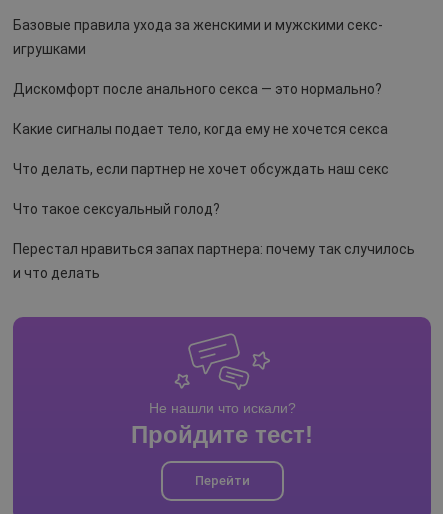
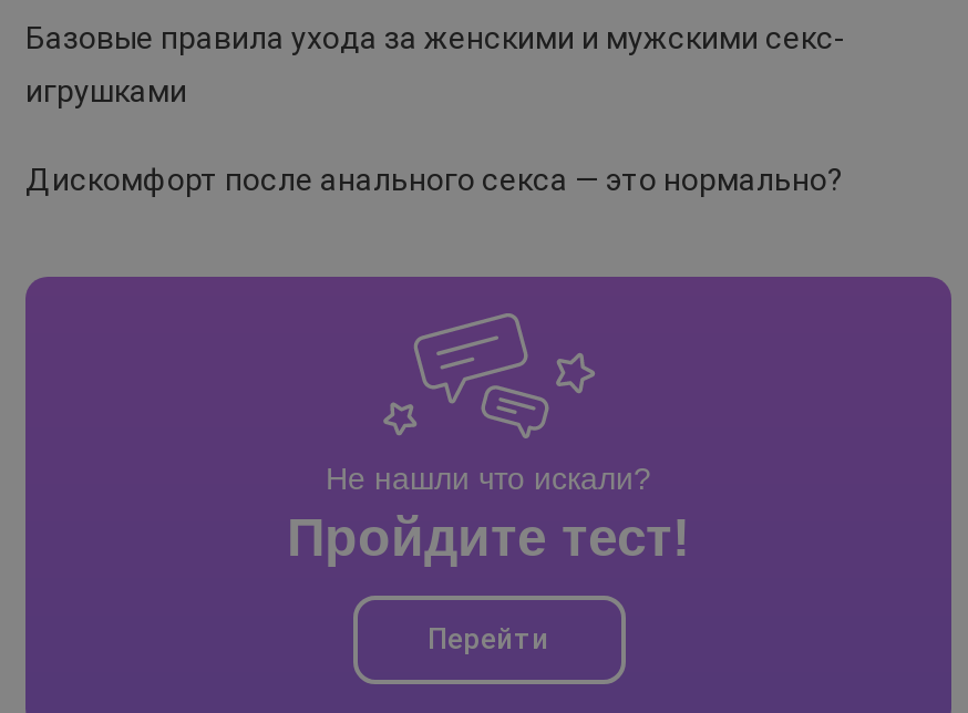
- Какие сигналы подает тело, когда ему не хочется секса
- Что делать, если партнер не хочет обсуждать наш секс
- Что такое сексуальный голод?
- Перестал нравиться запах партнера: почему так случилось
- и что делать
